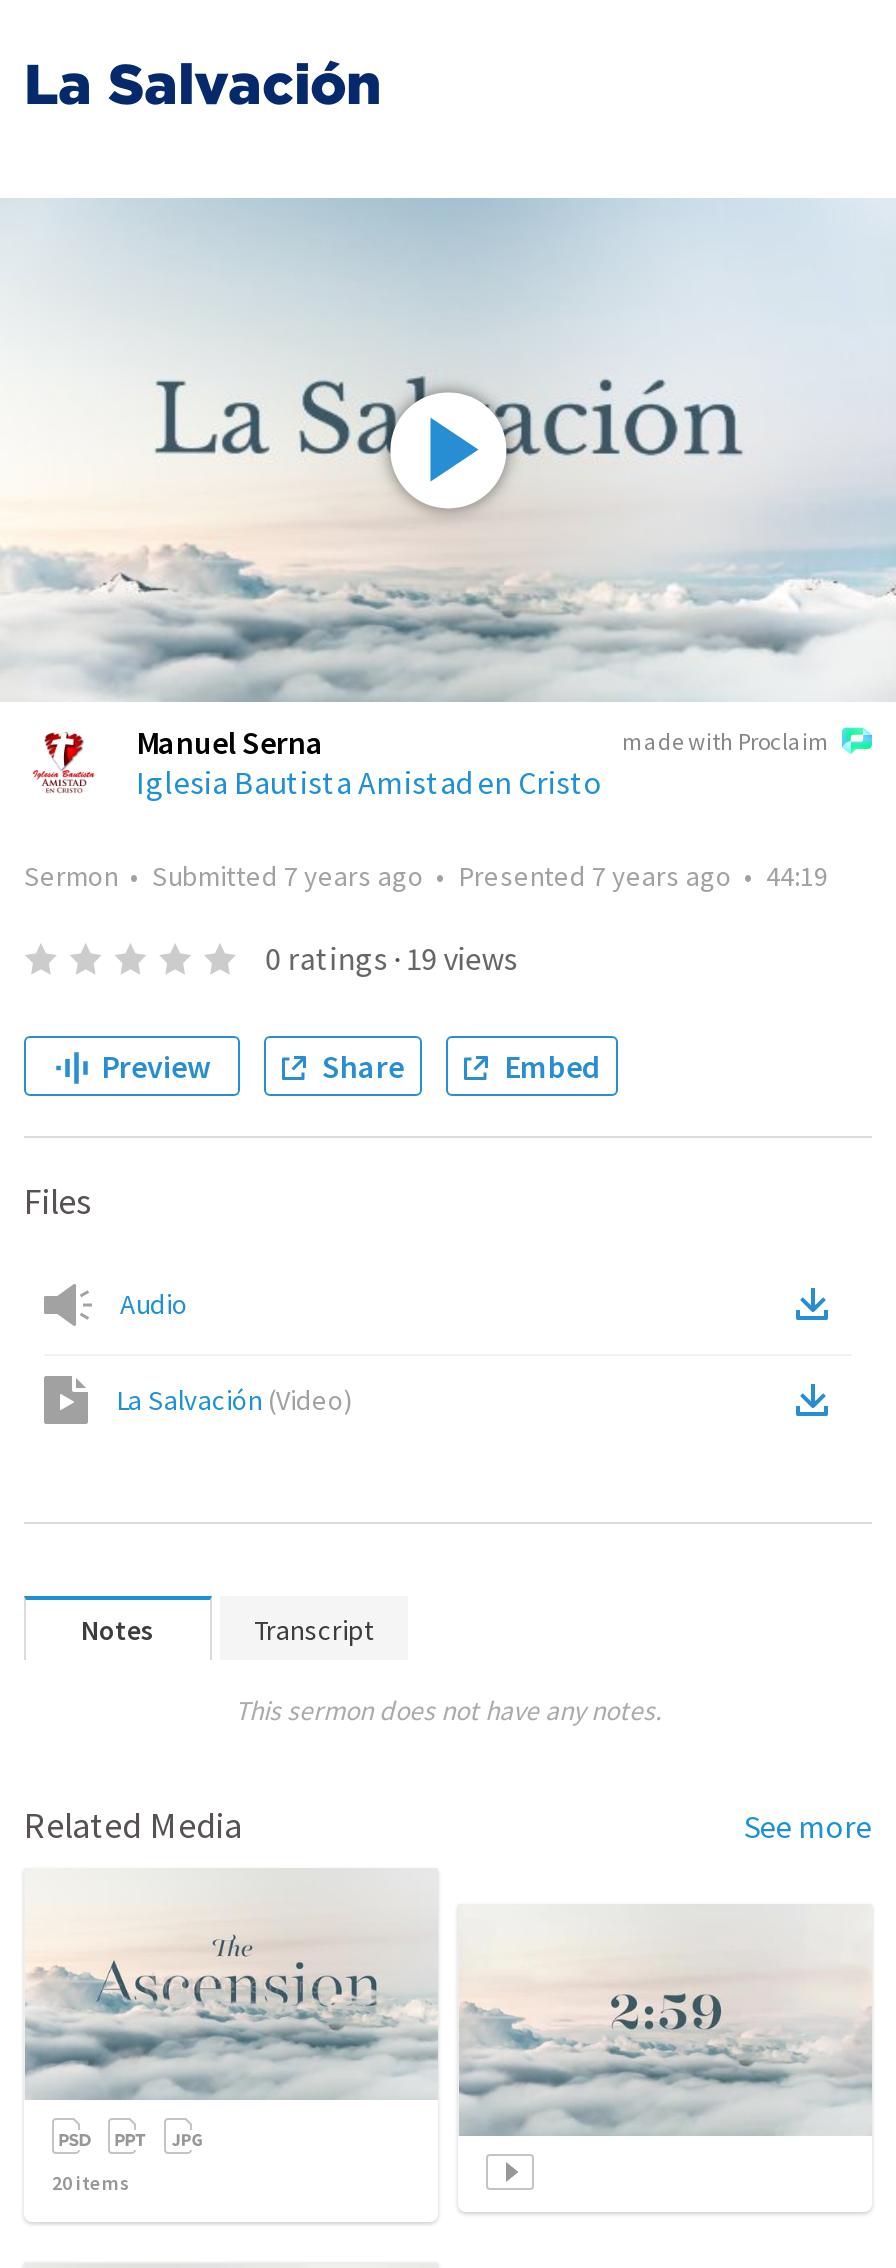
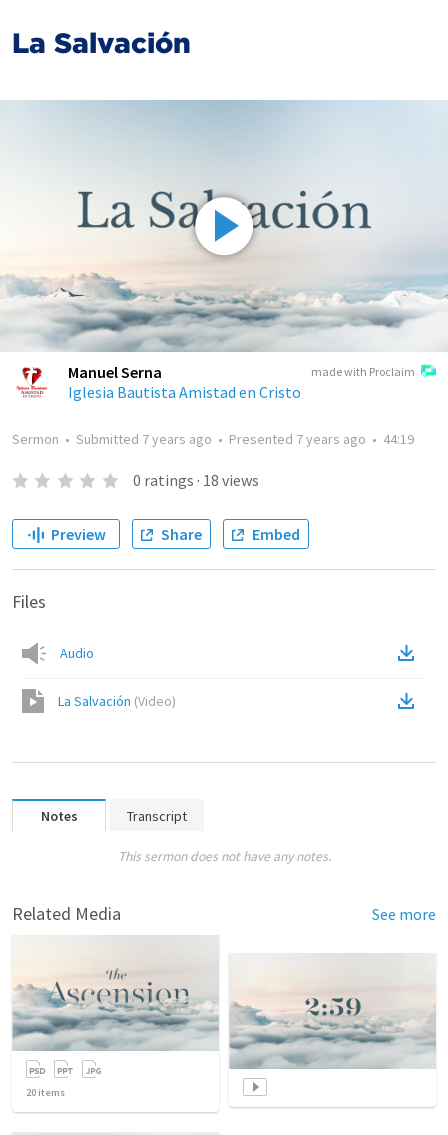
- 0 ratings · 19 views
+ 0 ratings · 18 views
